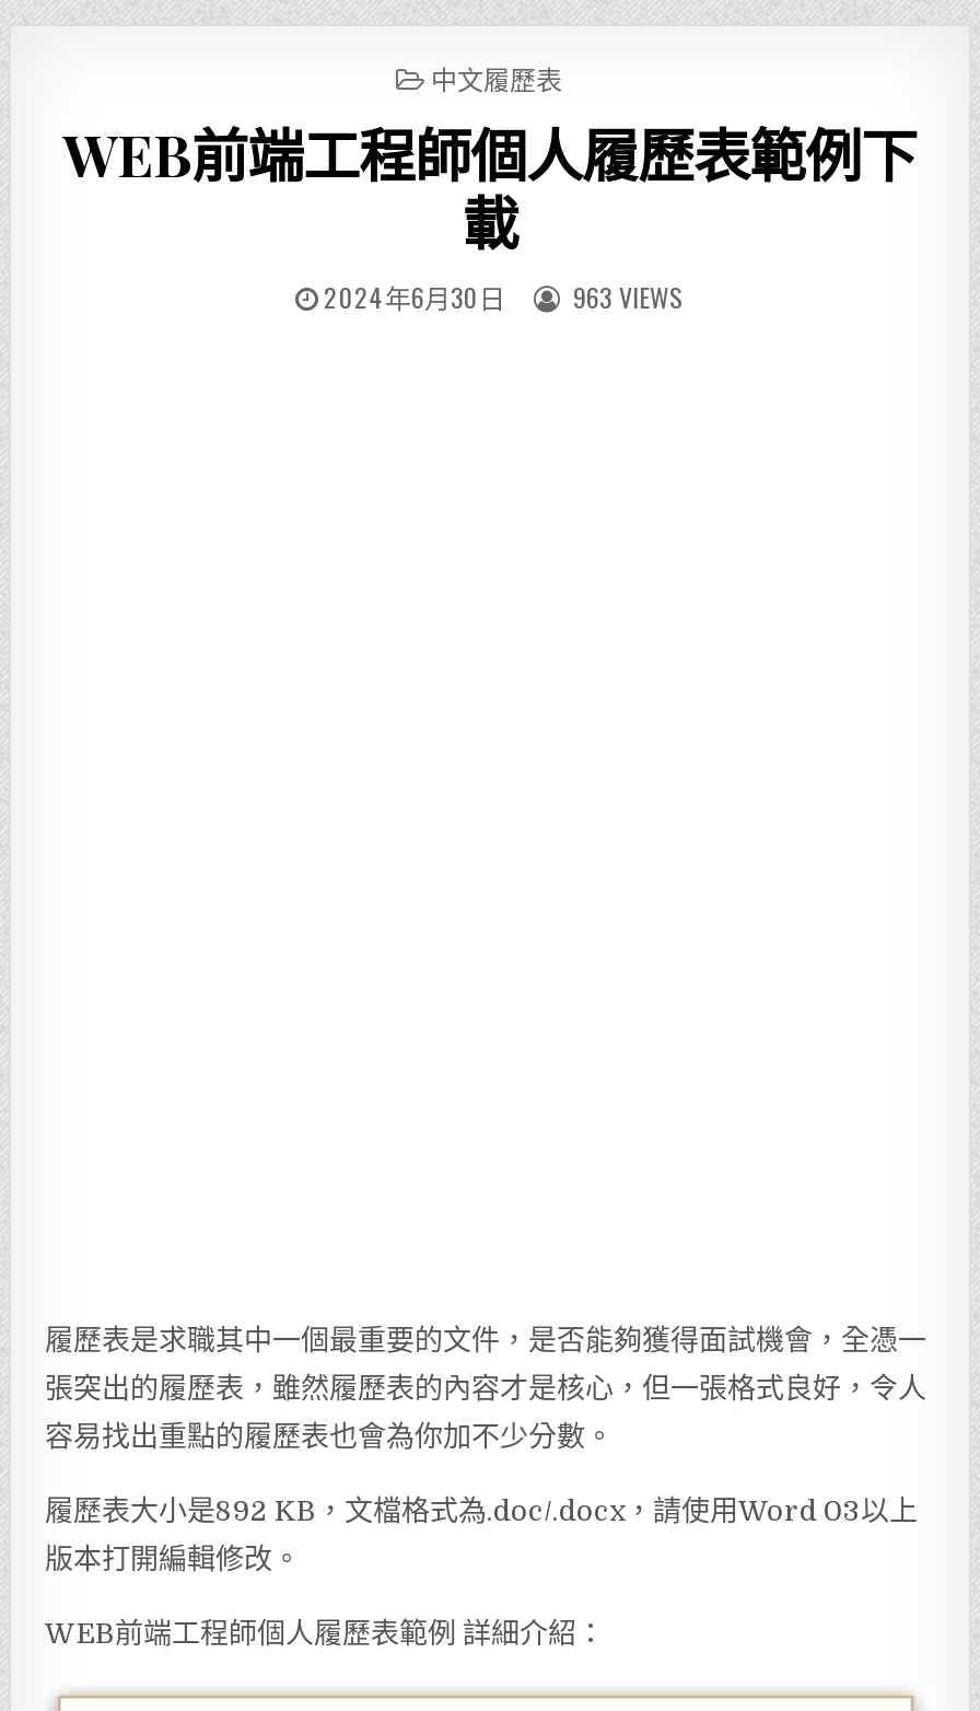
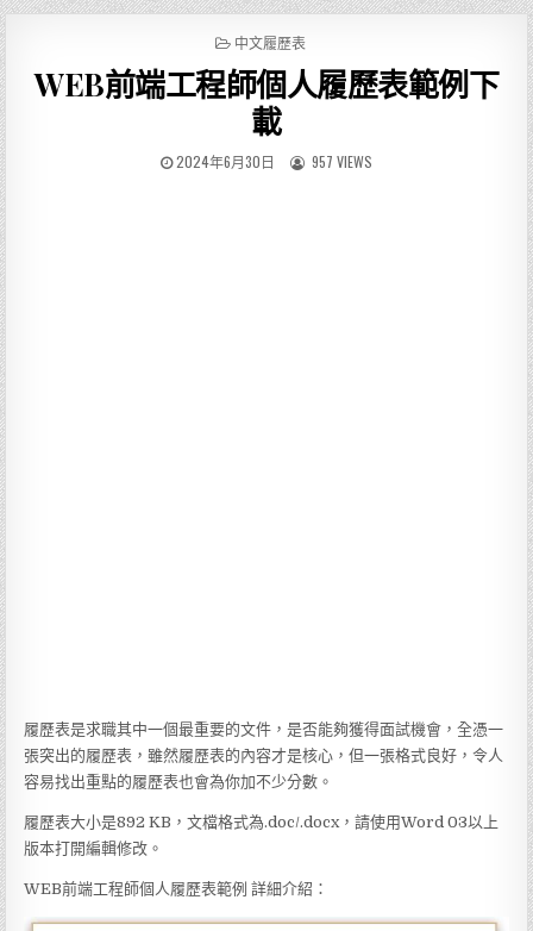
- 963 VIEWS
+ 957 VIEWS
